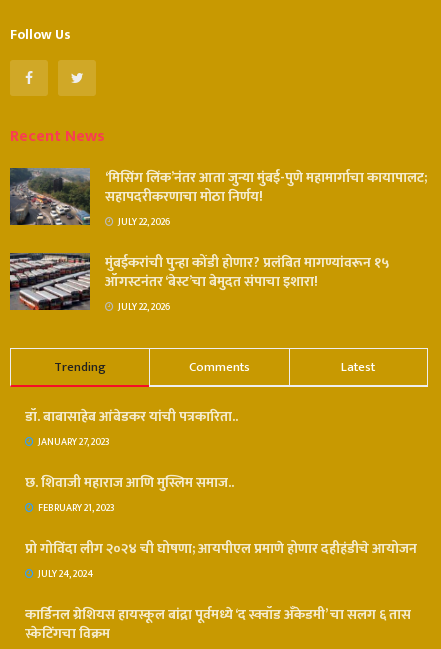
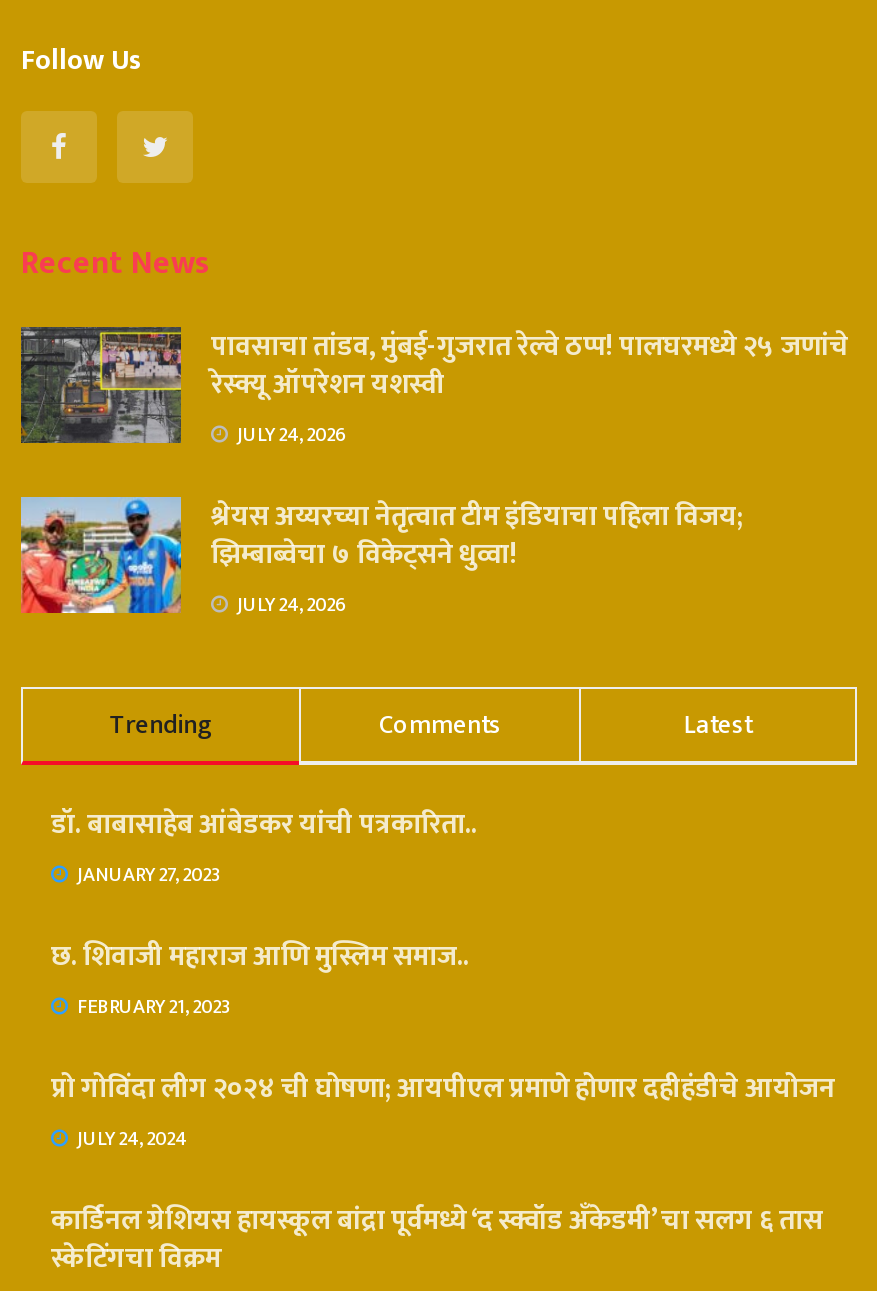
- [image]
- ‘मिसिंग लिंक’नंतर आता जुन्या मुंबई-पुणे महामार्गाचा कायापालट;
- सहापदरीकरणाचा मोठा निर्णय!
- JULY 22, 2026
+ [image]
+ पावसाचा तांडव, मुंबई-गुजरात रेल्वे ठप्प! पालघरमध्ये २५ जणांचे
+ रेस्क्यू ऑपरेशन यशस्वी
+ JULY 24, 2026

- [image]
- मुंबईकरांची पुन्हा कोंडी होणार? प्रलंबित मागण्यांवरून १५
- ऑगस्टनंतर ‘बेस्ट’चा बेमुदत संपाचा इशारा!
- JULY 22, 2026
+ [image]
+ श्रेयस अय्यरच्या नेतृत्वात टीम इंडियाचा पहिला विजय;
+ झिम्बाब्वेचा ७ विकेट्सने धुव्वा!
+ JULY 24, 2026
